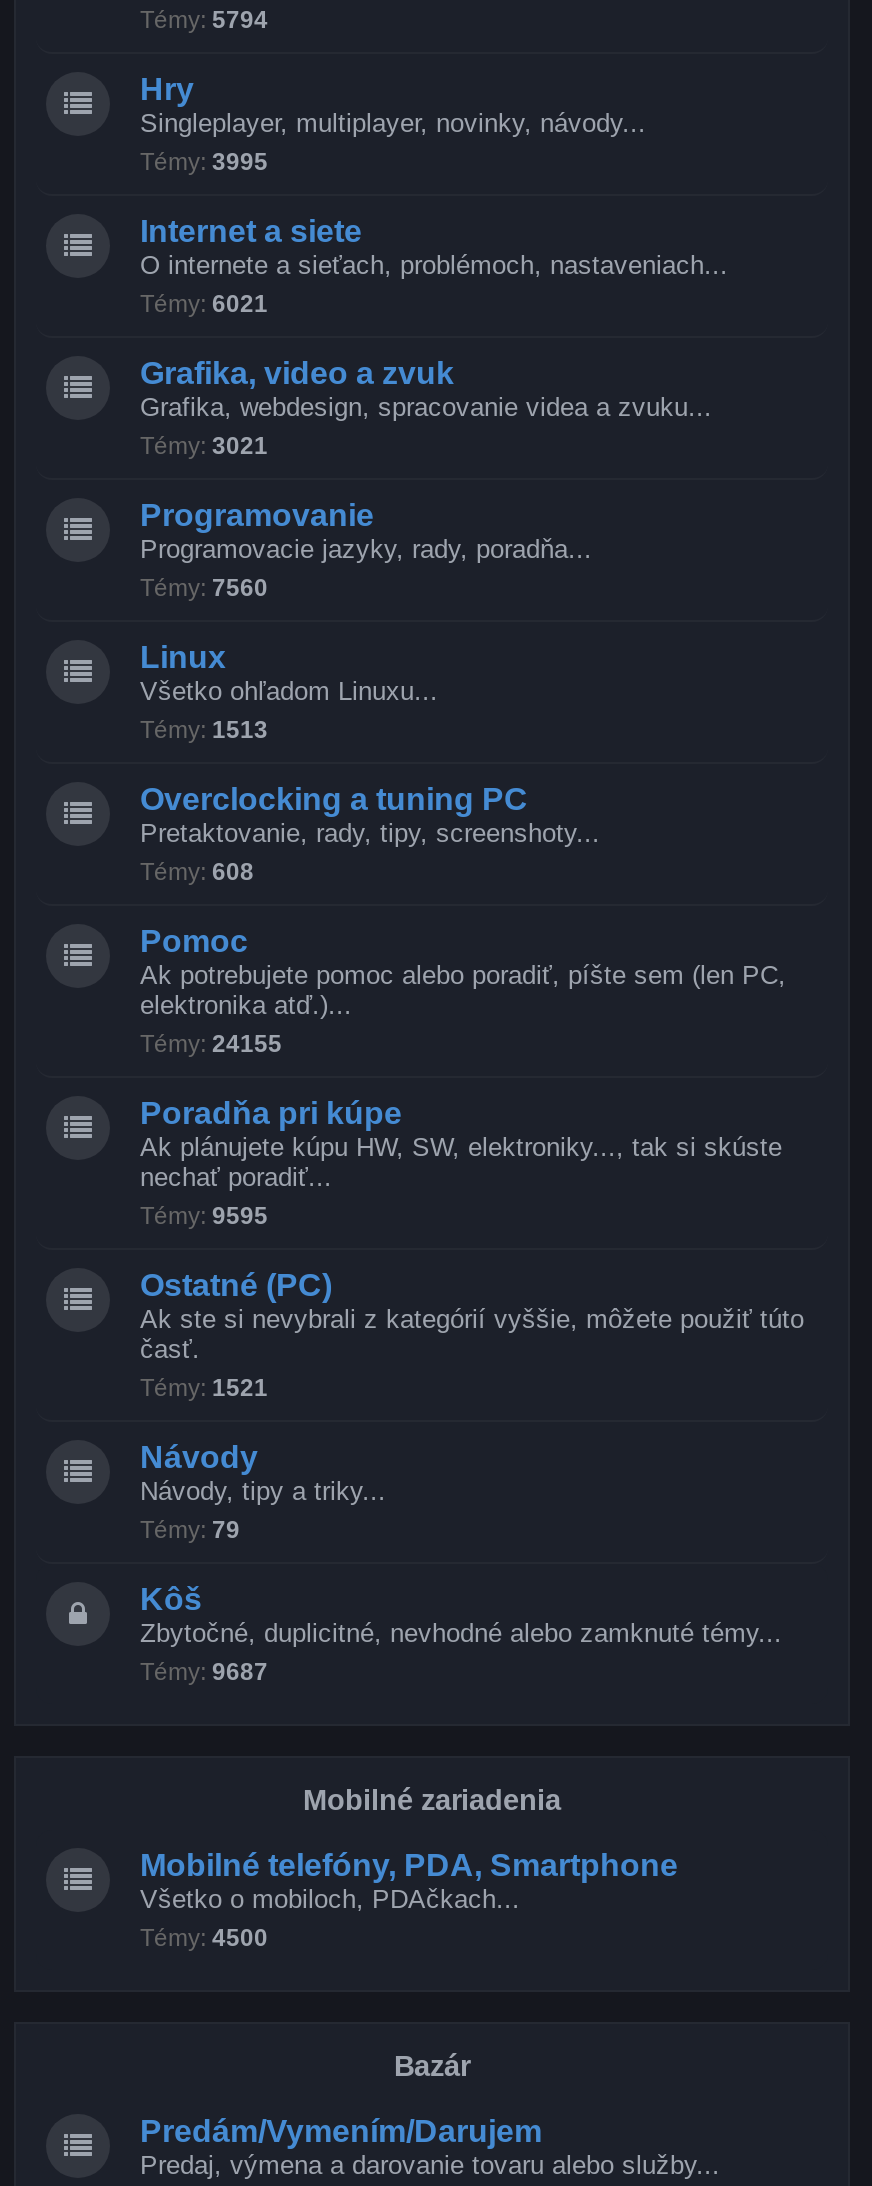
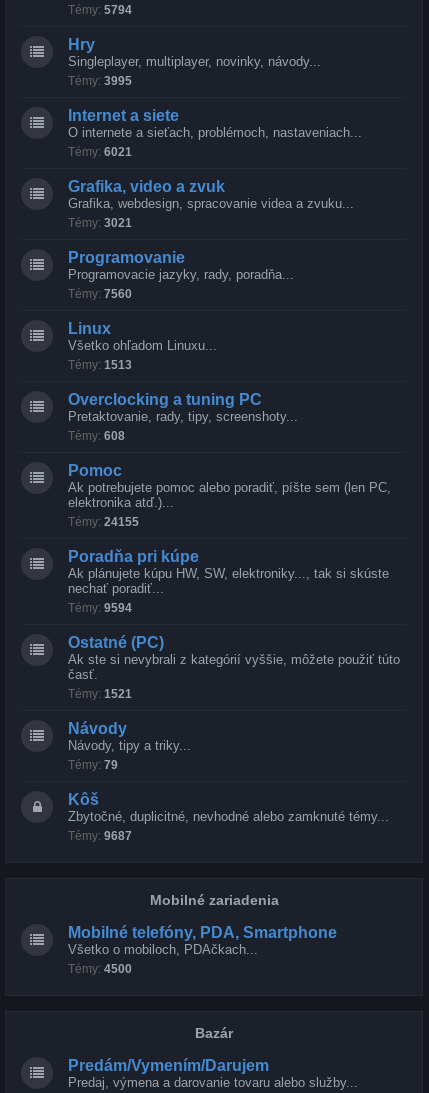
- Témy: 9595
+ Témy: 9594
